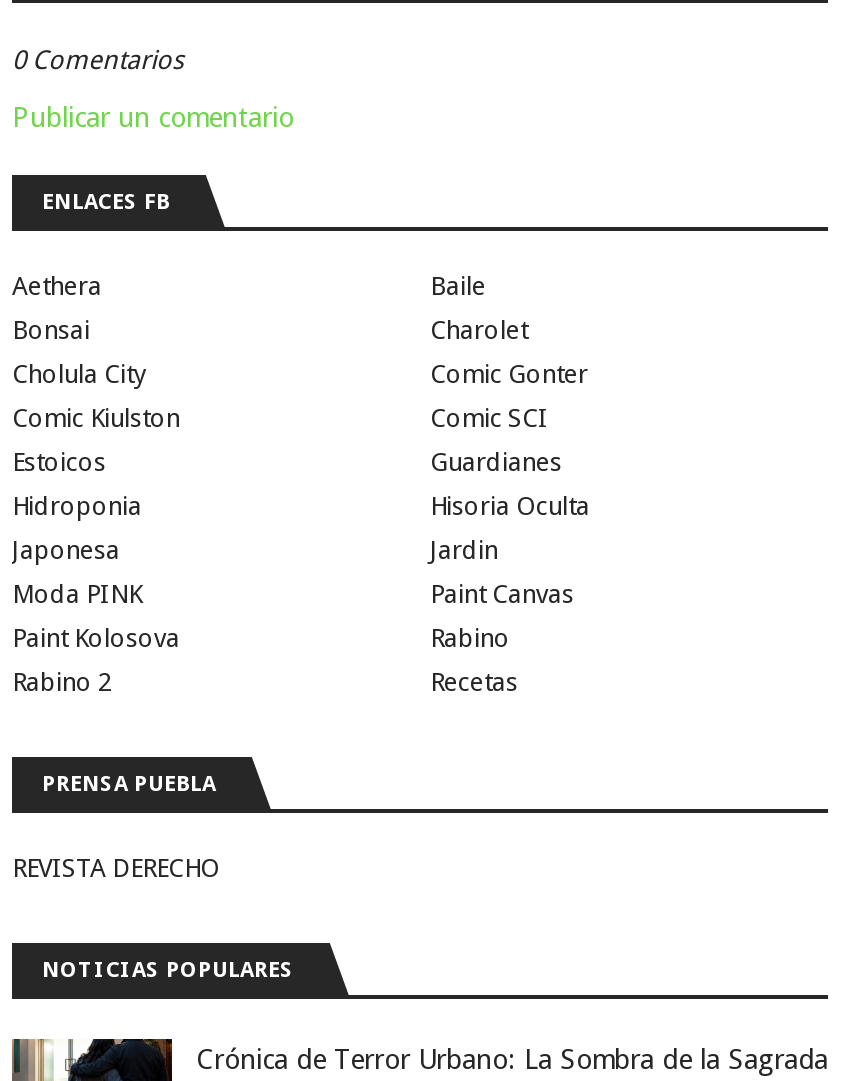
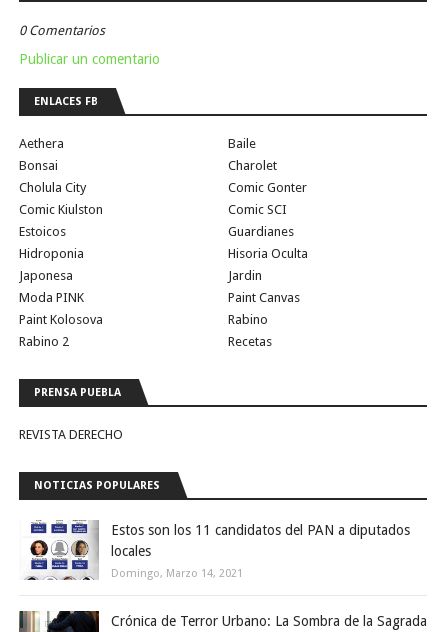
+ [image]
+ Estos son los 11 candidatos del PAN a diputados
+ locales
+ Domingo, Marzo 14, 2021
